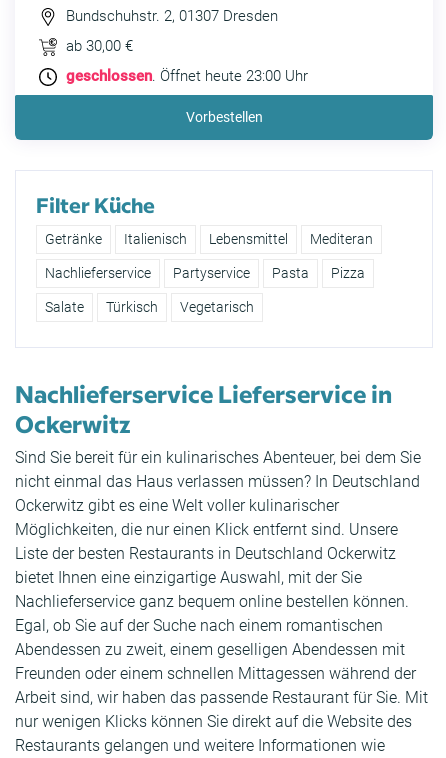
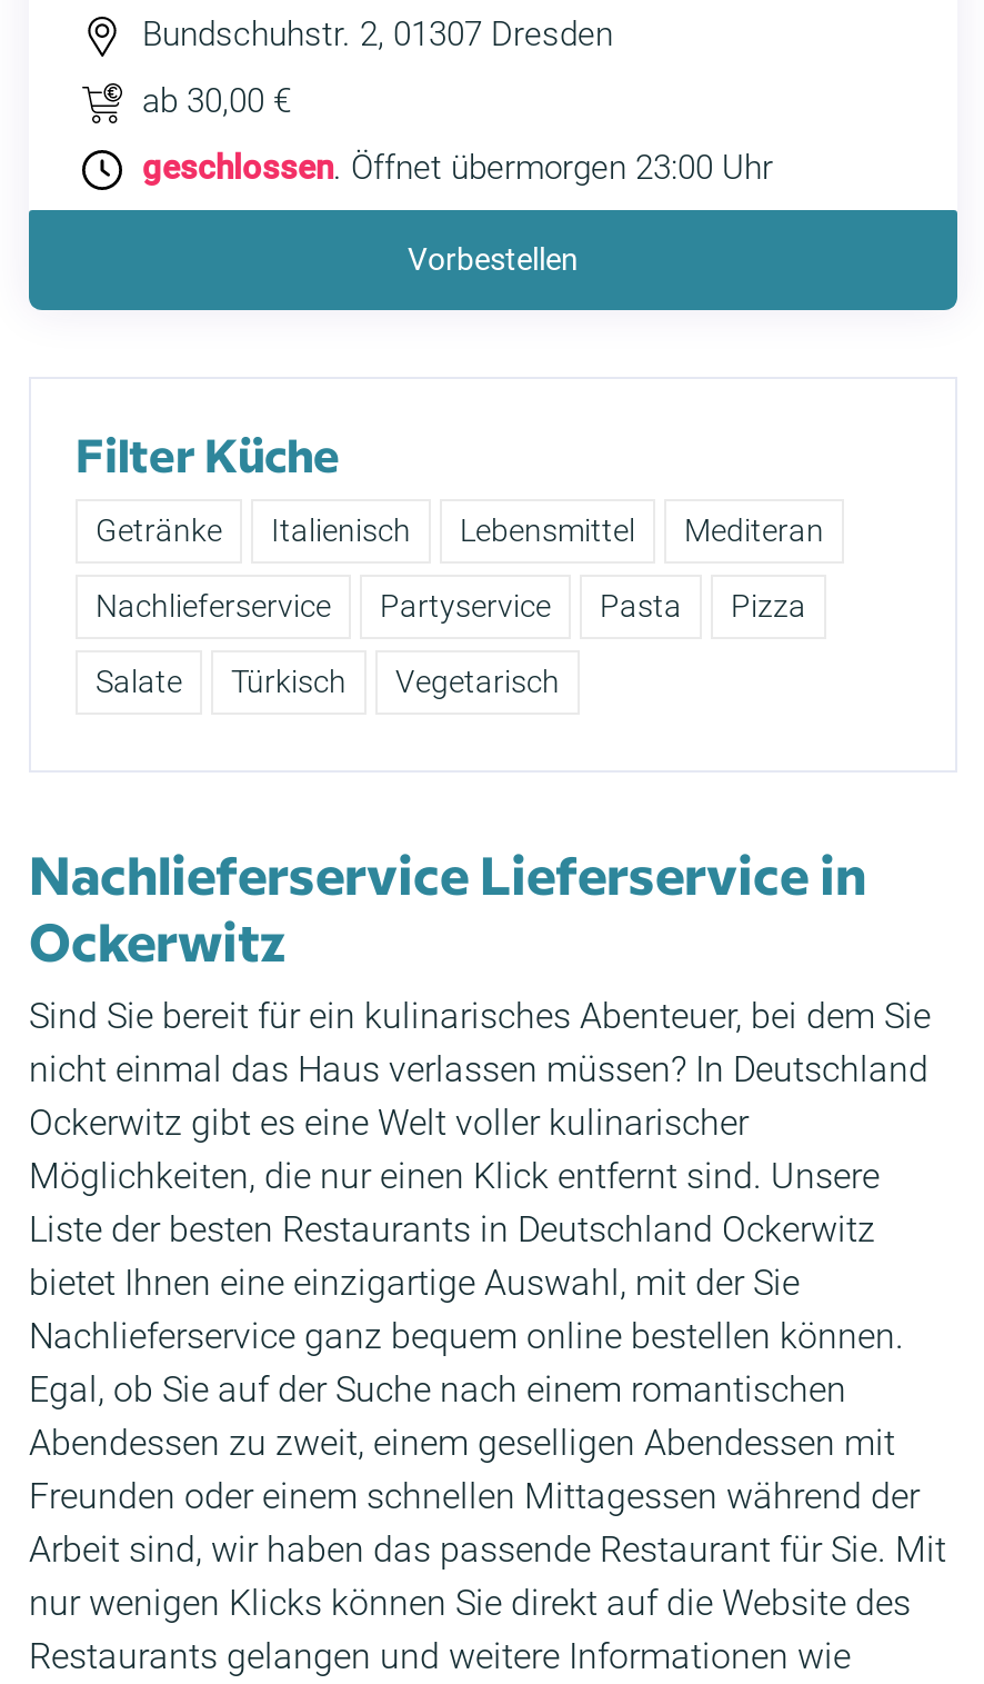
- geschlossen. Öffnet heute 23:00 Uhr
+ geschlossen. Öffnet übermorgen 23:00 Uhr
